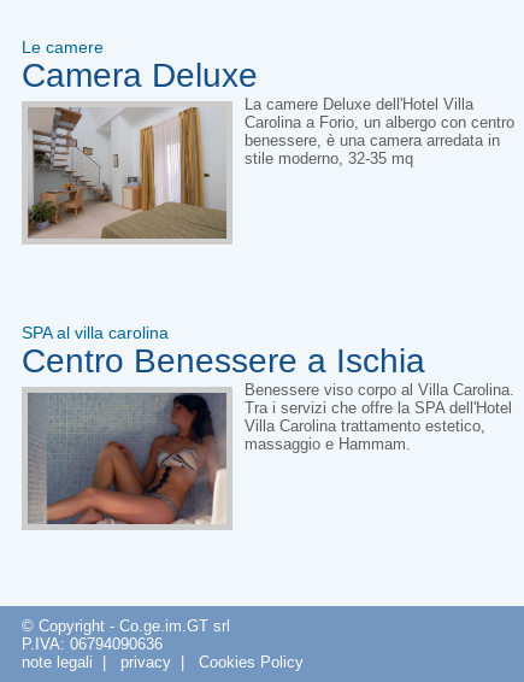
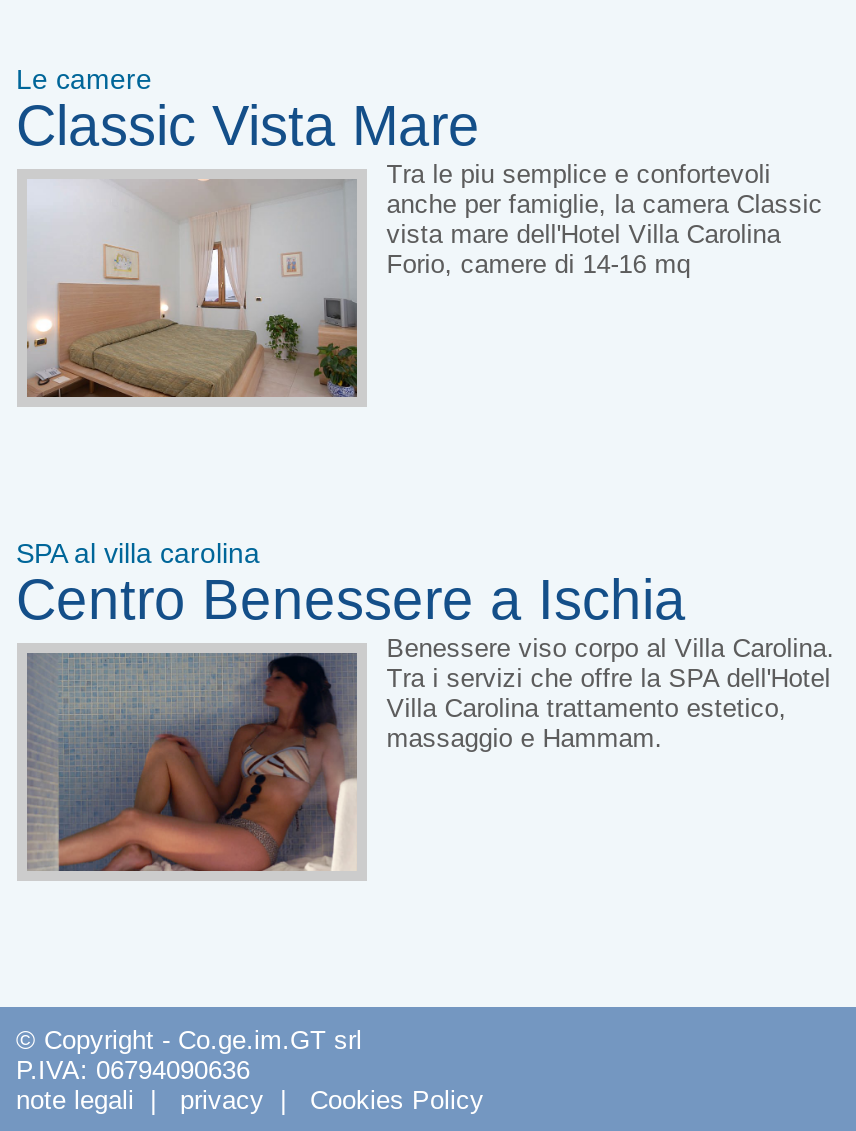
- [image]
- Camera Deluxe
- La camere Deluxe dell'Hotel Villa
- Carolina a Forio, un albergo con centro
- benessere, è una camera arredata in
- stile moderno, 32-35 mq
+ [image]
+ Classic Vista Mare
+ Tra le piu semplice e confortevoli
+ anche per famiglie, la camera Classic
+ vista mare dell'Hotel Villa Carolina
+ Forio, camere di 14-16 mq
